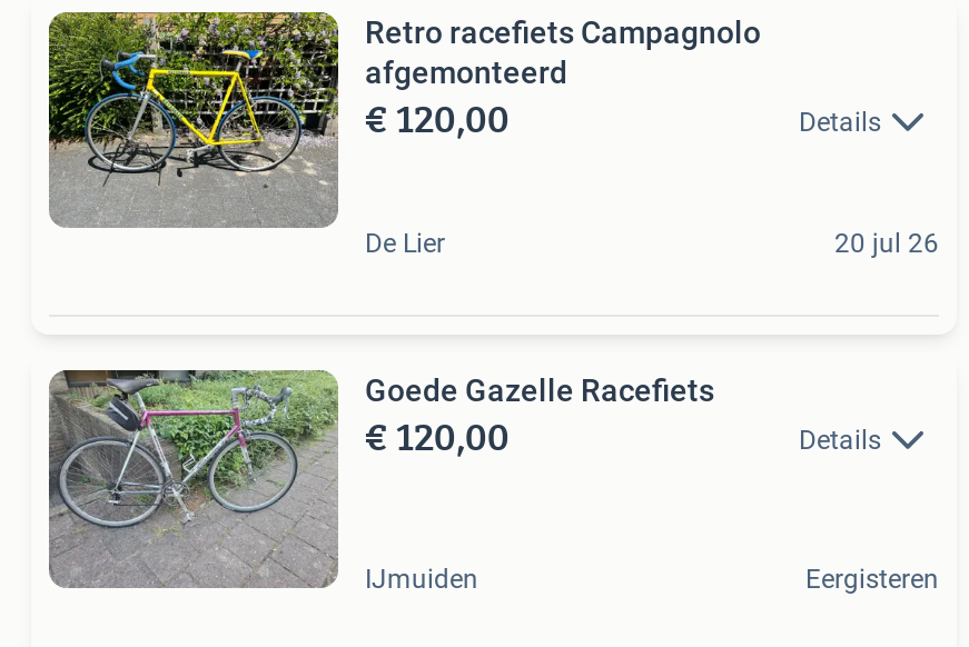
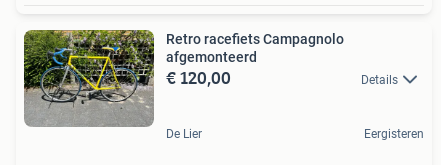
- 20 jul 26

- [image]
- Goede Gazelle Racefiets
- € 120,00
- Details

- IJmuiden
